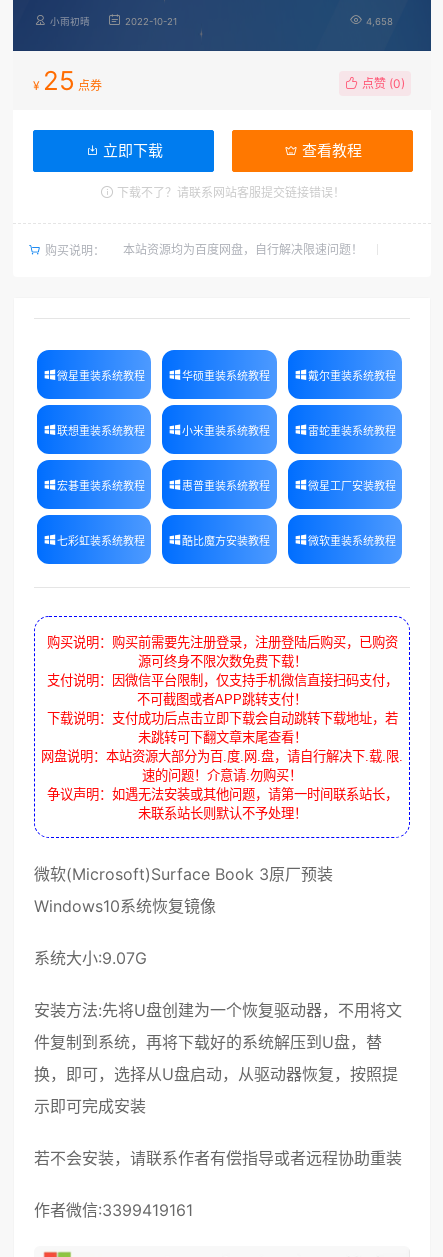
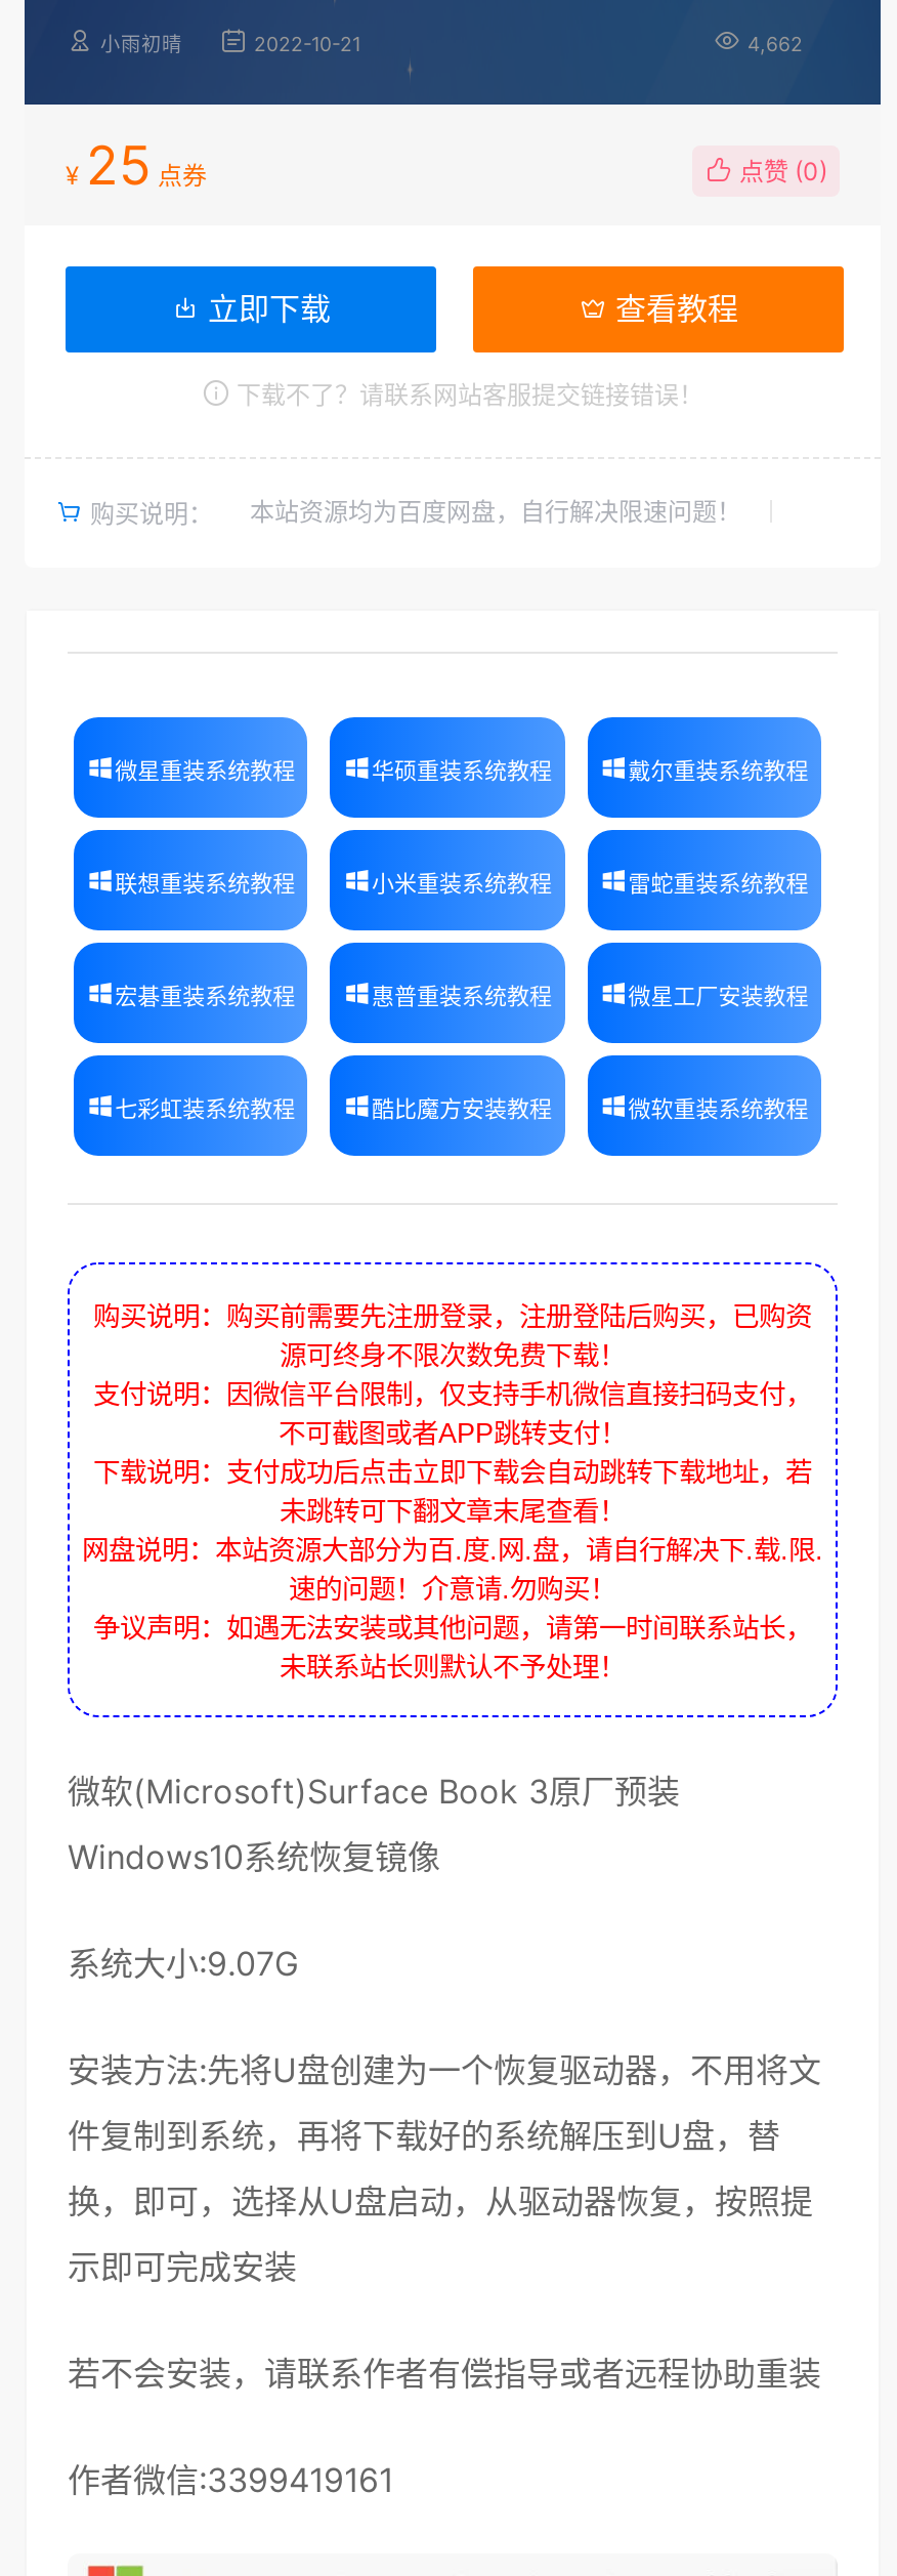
- 4,658
+ 4,662
